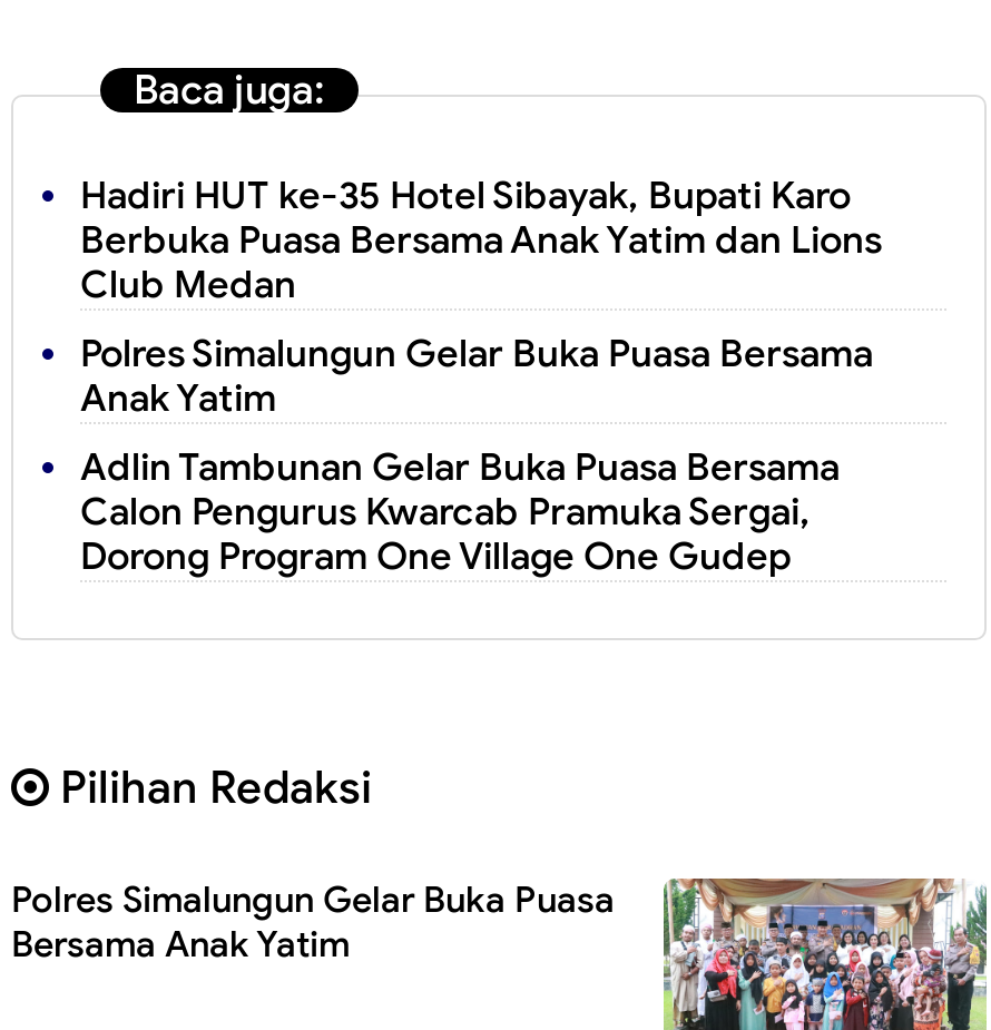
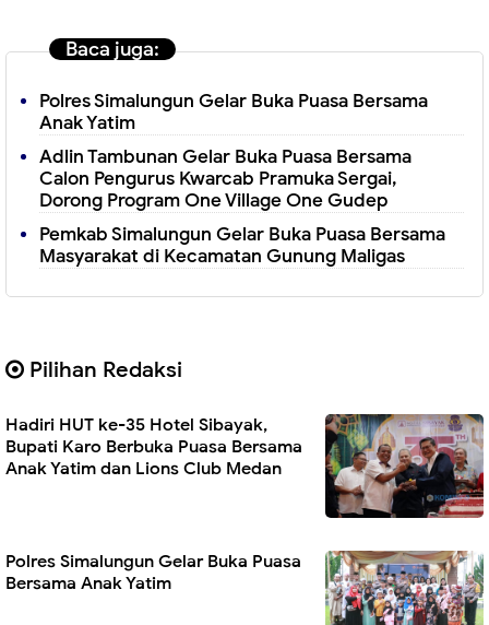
- Hadiri HUT ke-35 Hotel Sibayak, Bupati Karo
- Berbuka Puasa Bersama Anak Yatim dan Lions
- Club Medan

moved up: Polres Simalungun Gelar Buka Puasa Bersama | Anak Yatim | Adlin Tambunan Gelar Buka Puasa Bersama | Calon Pengurus Kwarcab Pramuka Sergai, | Dorong Program One Village One Gudep

+ Pemkab Simalungun Gelar Buka Puasa Bersama
+ Masyarakat di Kecamatan Gunung Maligas

moved up: Pilihan Redaksi

+ [image]
+ Hadiri HUT ke-35 Hotel Sibayak,
+ Bupati Karo Berbuka Puasa Bersama
+ Anak Yatim dan Lions Club Medan
